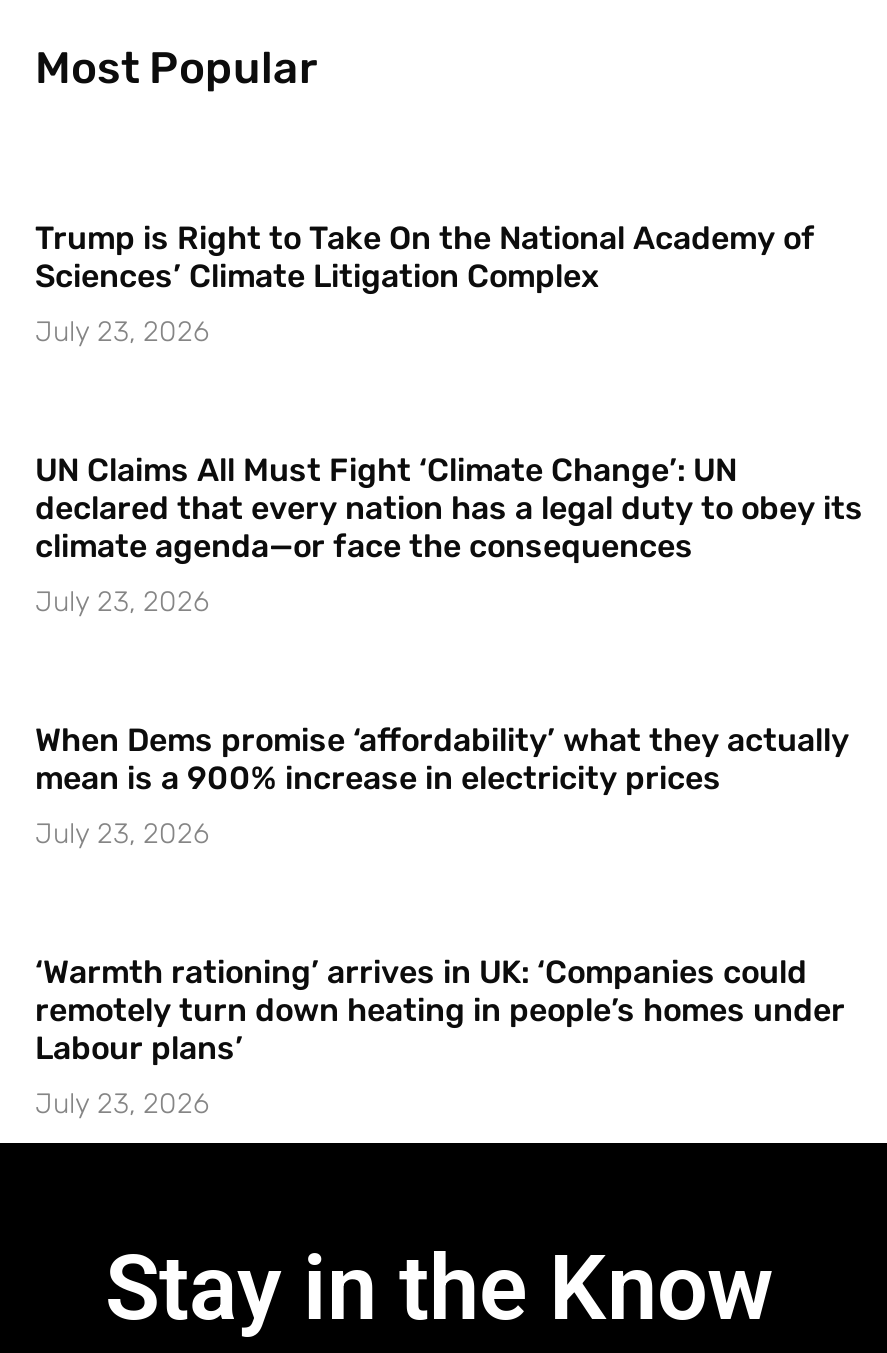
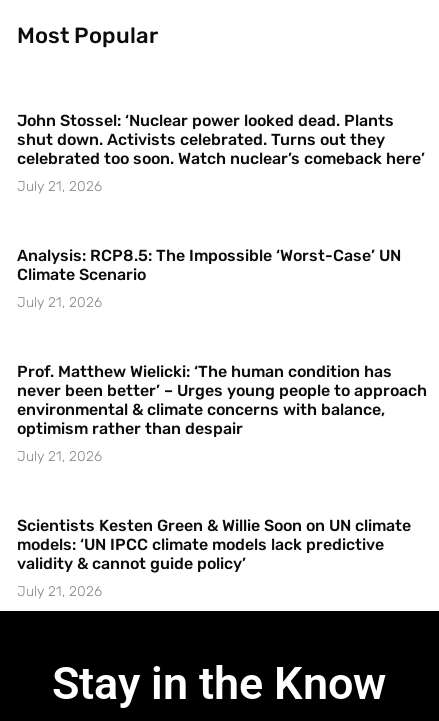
- Trump is Right to Take On the National Academy of
- Sciences’ Climate Litigation Complex
+ John Stossel: ‘Nuclear power looked dead. Plants
+ shut down. Activists celebrated. Turns out they
+ celebrated too soon. Watch nuclear’s comeback here’

- July 23, 2026
+ July 21, 2026

- UN Claims All Must Fight ‘Climate Change’: UN
- declared that every nation has a legal duty to obey its
- climate agenda—or face the consequences
+ Analysis: RCP8.5: The Impossible ‘Worst-Case’ UN
+ Climate Scenario

- July 23, 2026
+ July 21, 2026

- When Dems promise ‘affordability’ what they actually
- mean is a 900% increase in electricity prices
+ Prof. Matthew Wielicki: ‘The human condition has
+ never been better’ – Urges young people to approach
+ environmental & climate concerns with balance,
+ optimism rather than despair

- July 23, 2026
+ July 21, 2026

- ‘Warmth rationing’ arrives in UK: ‘Companies could
- remotely turn down heating in people’s homes under
- Labour plans’
+ Scientists Kesten Green & Willie Soon on UN climate
+ models: ‘UN IPCC climate models lack predictive
+ validity & cannot guide policy’

- July 23, 2026
+ July 21, 2026
